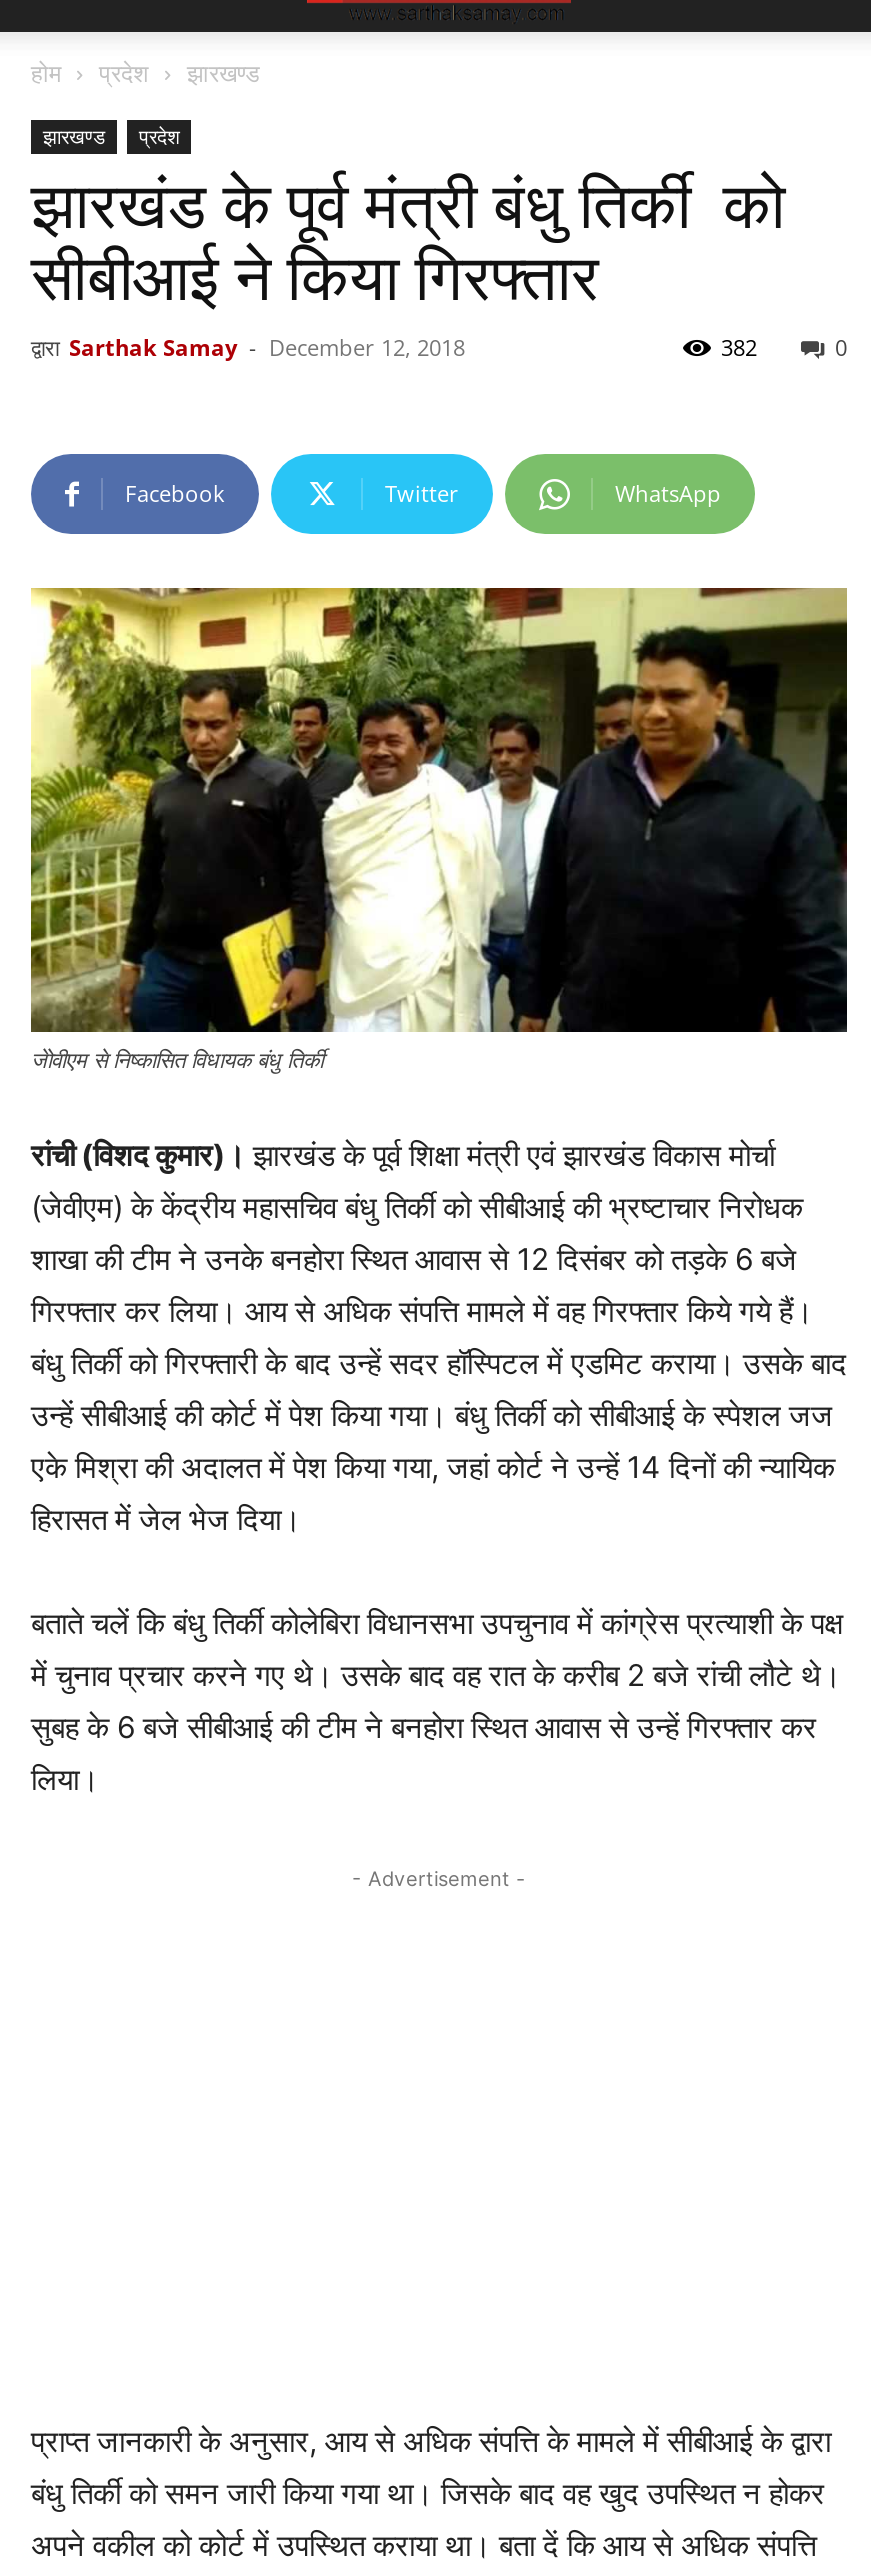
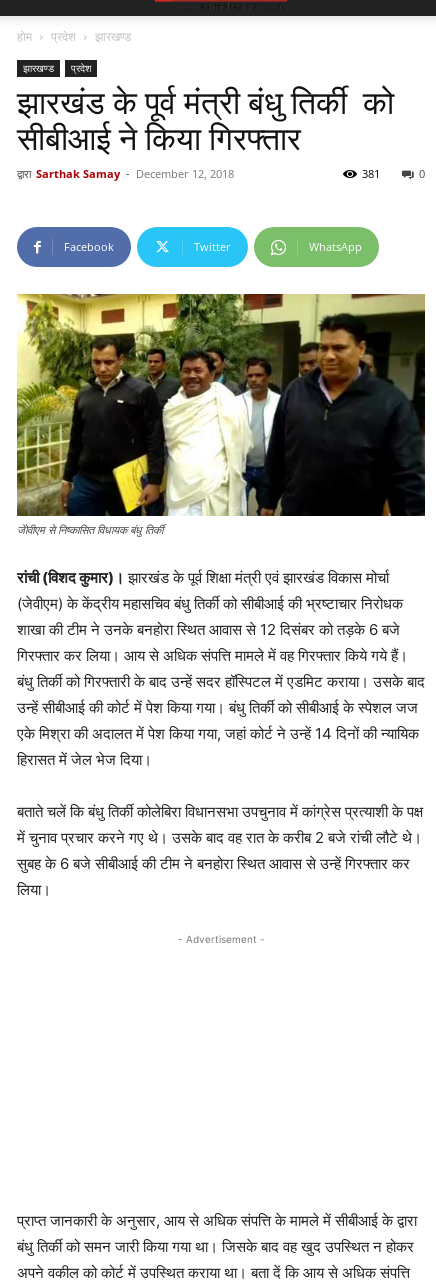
- 382
+ 381
